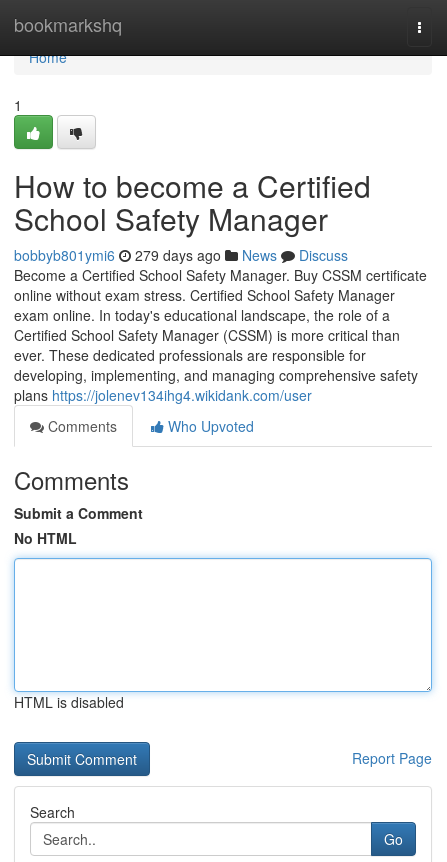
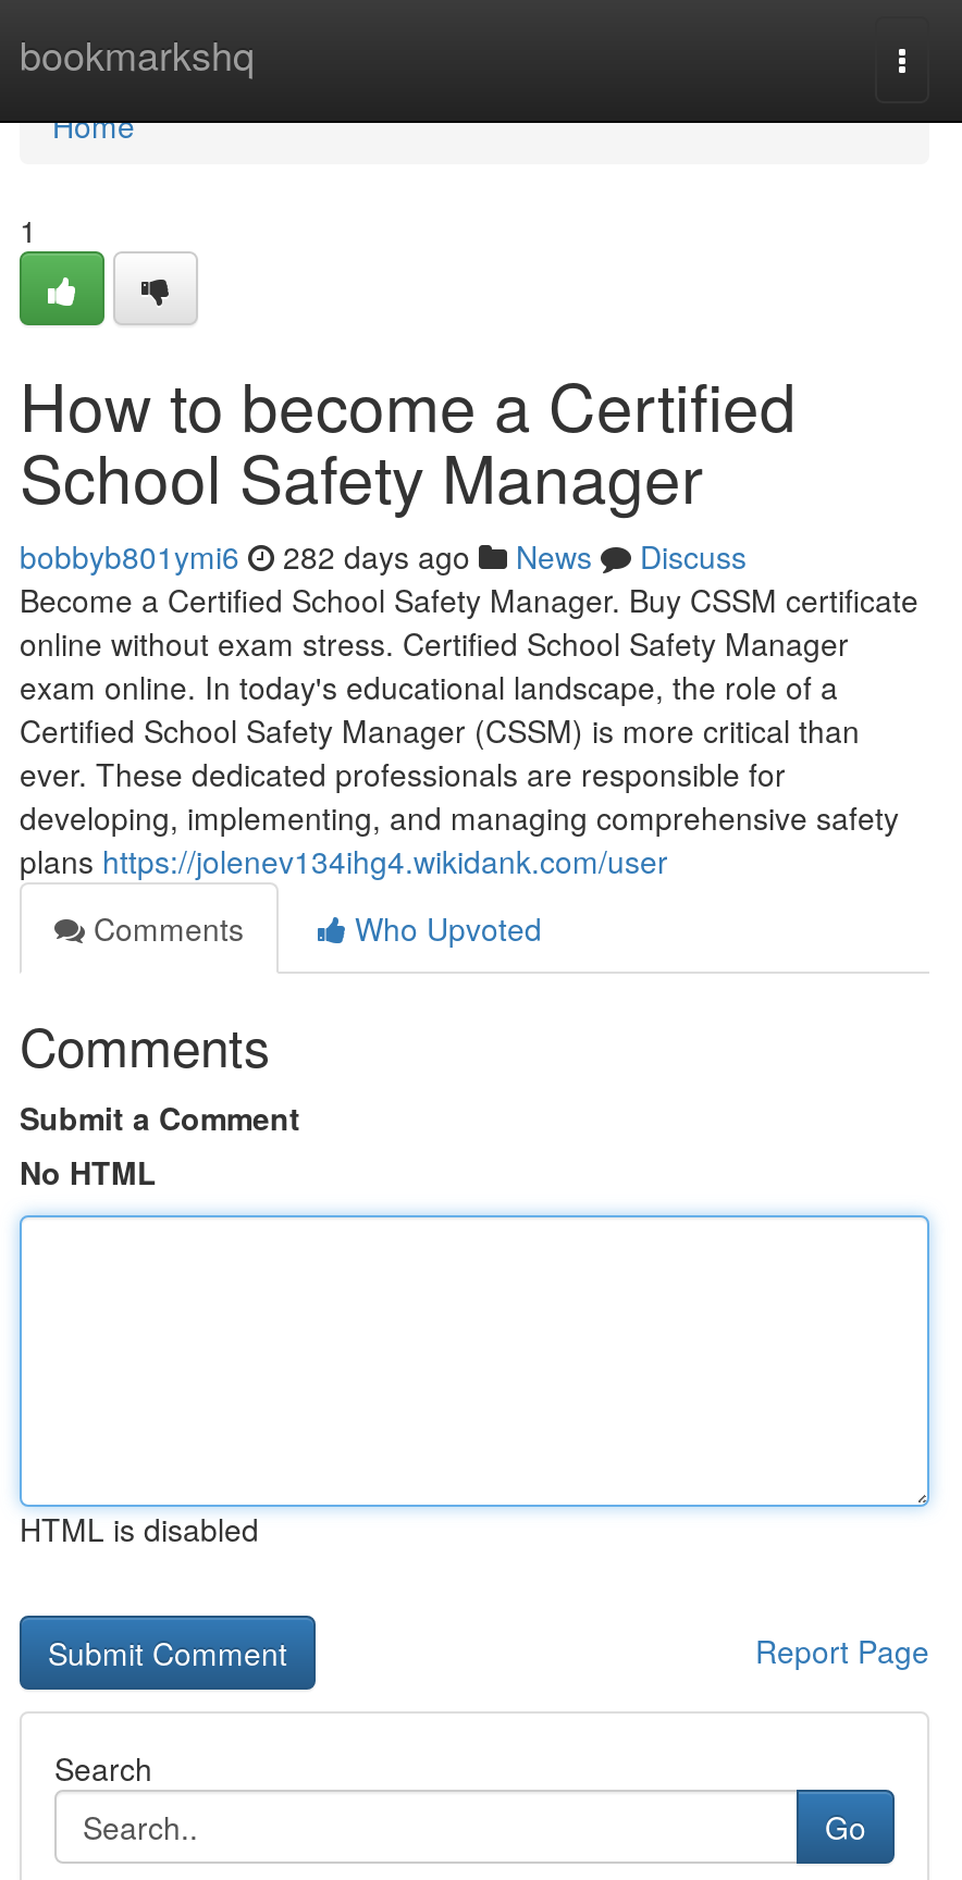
- bobbyb801ymi6 279 days ago News Discuss
+ bobbyb801ymi6 282 days ago News Discuss
